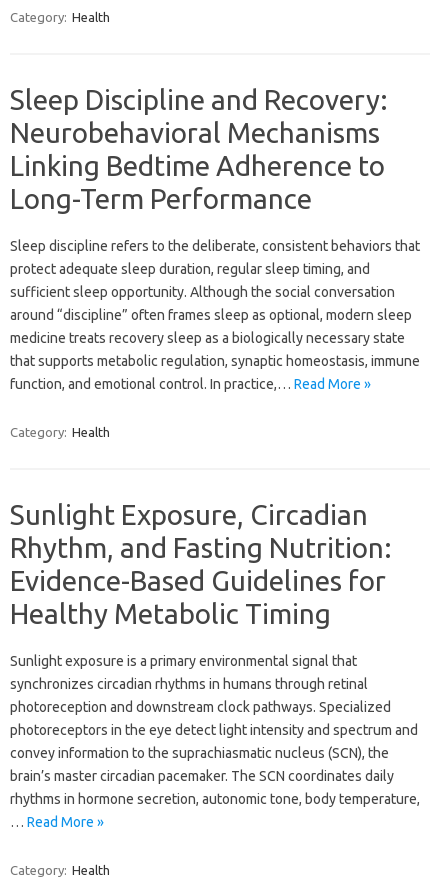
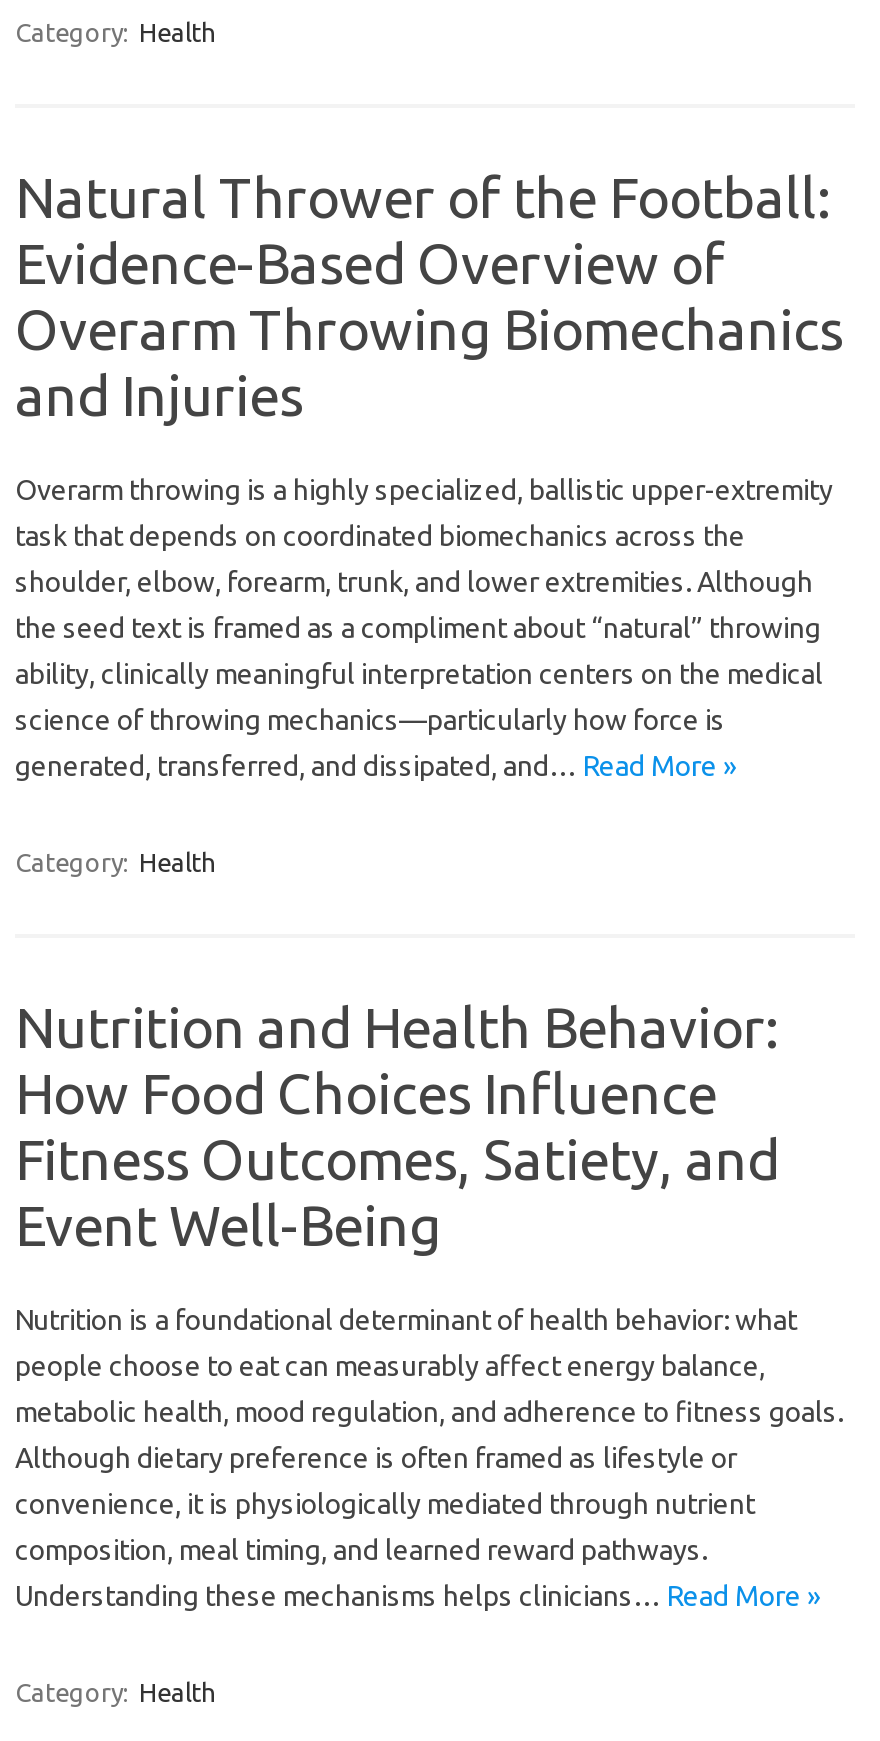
- Sleep Discipline and Recovery:
- Neurobehavioral Mechanisms
- Linking Bedtime Adherence to
- Long-Term Performance
+ Natural Thrower of the Football:
+ Evidence-Based Overview of
+ Overarm Throwing Biomechanics
+ and Injuries

- Sleep discipline refers to the deliberate, consistent behaviors that
- protect adequate sleep duration, regular sleep timing, and
- sufficient sleep opportunity. Although the social conversation
- around “discipline” often frames sleep as optional, modern sleep
- medicine treats recovery sleep as a biologically necessary state
- that supports metabolic regulation, synaptic homeostasis, immune
- function, and emotional control. In practice,… Read More »
+ Overarm throwing is a highly specialized, ballistic upper-extremity
+ task that depends on coordinated biomechanics across the
+ shoulder, elbow, forearm, trunk, and lower extremities. Although
+ the seed text is framed as a compliment about “natural” throwing
+ ability, clinically meaningful interpretation centers on the medical
+ science of throwing mechanics—particularly how force is
+ generated, transferred, and dissipated, and… Read More »

- Sunlight Exposure, Circadian
- Rhythm, and Fasting Nutrition:
- Evidence-Based Guidelines for
- Healthy Metabolic Timing
+ Nutrition and Health Behavior:
+ How Food Choices Influence
+ Fitness Outcomes, Satiety, and
+ Event Well-Being

- Sunlight exposure is a primary environmental signal that
- synchronizes circadian rhythms in humans through retinal
- photoreception and downstream clock pathways. Specialized
- photoreceptors in the eye detect light intensity and spectrum and
- convey information to the suprachiasmatic nucleus (SCN), the
- brain’s master circadian pacemaker. The SCN coordinates daily
- rhythms in hormone secretion, autonomic tone, body temperature,
- … Read More »
+ Nutrition is a foundational determinant of health behavior: what
+ people choose to eat can measurably affect energy balance,
+ metabolic health, mood regulation, and adherence to fitness goals.
+ Although dietary preference is often framed as lifestyle or
+ convenience, it is physiologically mediated through nutrient
+ composition, meal timing, and learned reward pathways.
+ Understanding these mechanisms helps clinicians… Read More »
